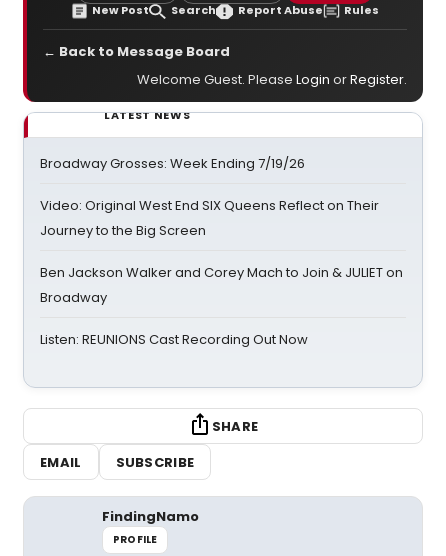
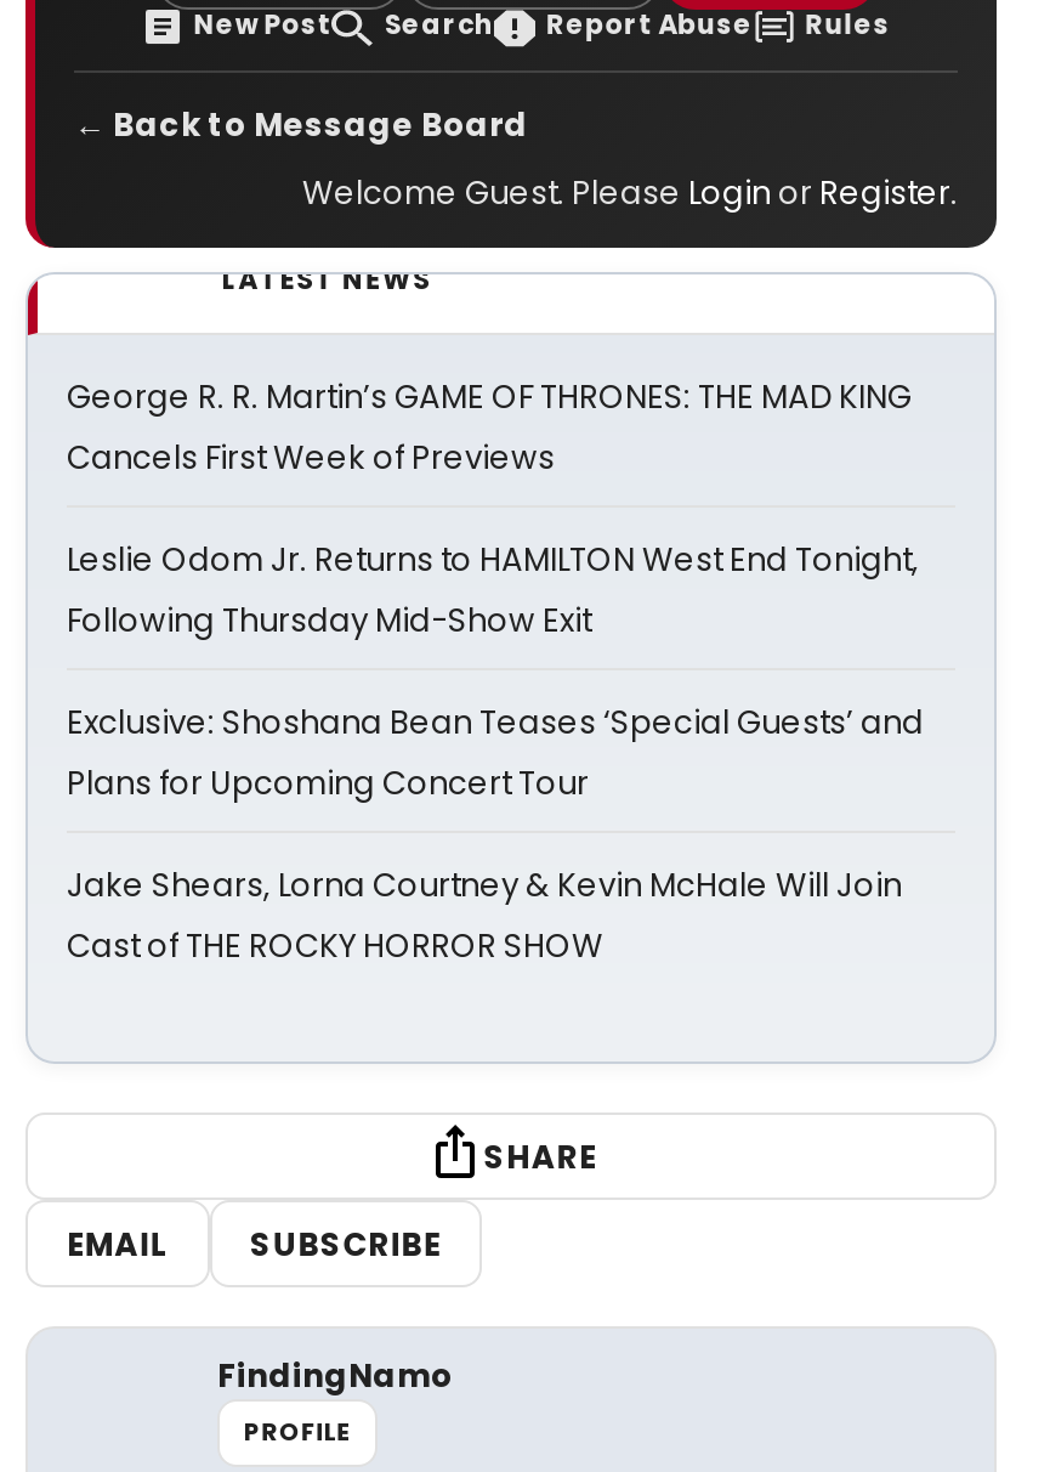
- Broadway Grosses: Week Ending 7/19/26
+ George R. R. Martin’s GAME OF THRONES: THE MAD KING
+ Cancels First Week of Previews

- Video: Original West End SIX Queens Reflect on Their
- Journey to the Big Screen
+ Leslie Odom Jr. Returns to HAMILTON West End Tonight,
+ Following Thursday Mid-Show Exit

- Ben Jackson Walker and Corey Mach to Join & JULIET on
- Broadway
+ Exclusive: Shoshana Bean Teases ‘Special Guests’ and
+ Plans for Upcoming Concert Tour

- Listen: REUNIONS Cast Recording Out Now
+ Jake Shears, Lorna Courtney & Kevin McHale Will Join
+ Cast of THE ROCKY HORROR SHOW
